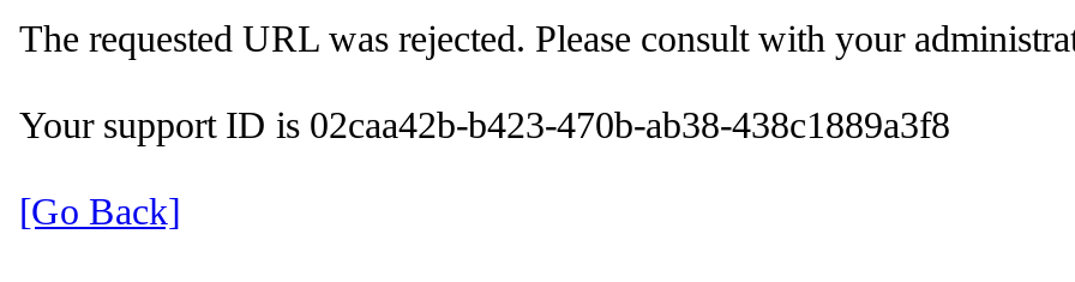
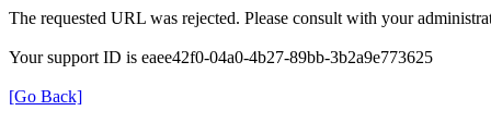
- Your support ID is 02caa42b-b423-470b-ab38-438c1889a3f8
+ Your support ID is eaee42f0-04a0-4b27-89bb-3b2a9e773625
